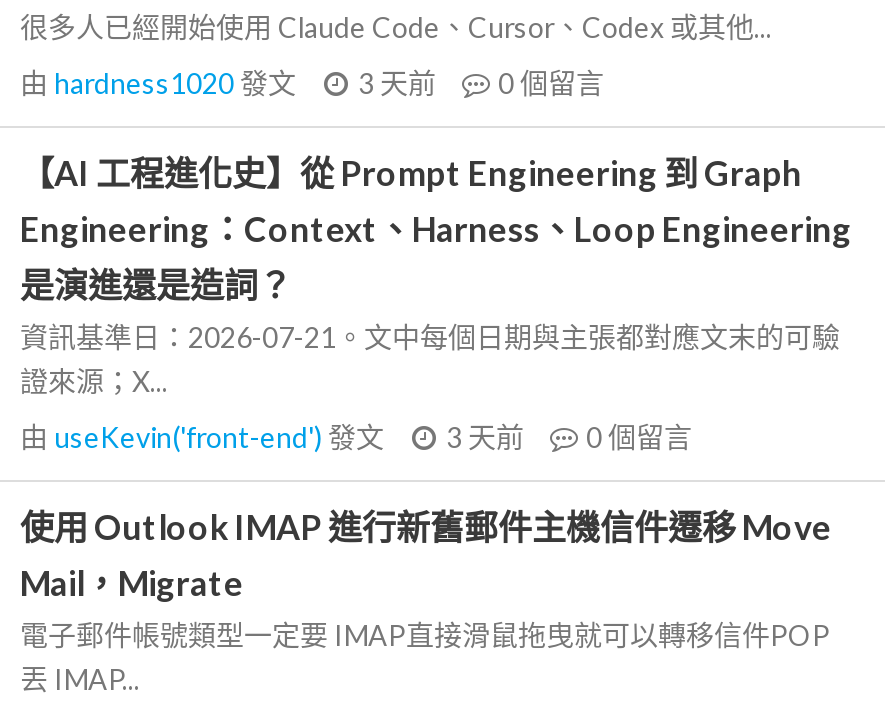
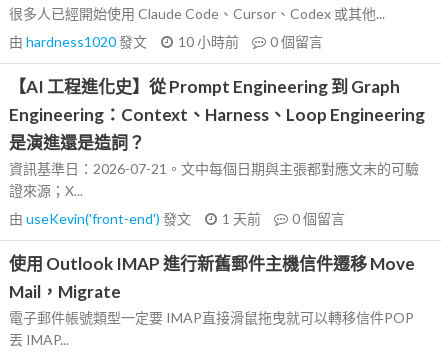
- 由hardness1020發文 3 天前 0個留言
+ 由hardness1020發文 10 小時前 0個留言

- 由useKevin('front-end')發文 3 天前 0個留言
+ 由useKevin('front-end')發文 1 天前 0個留言
